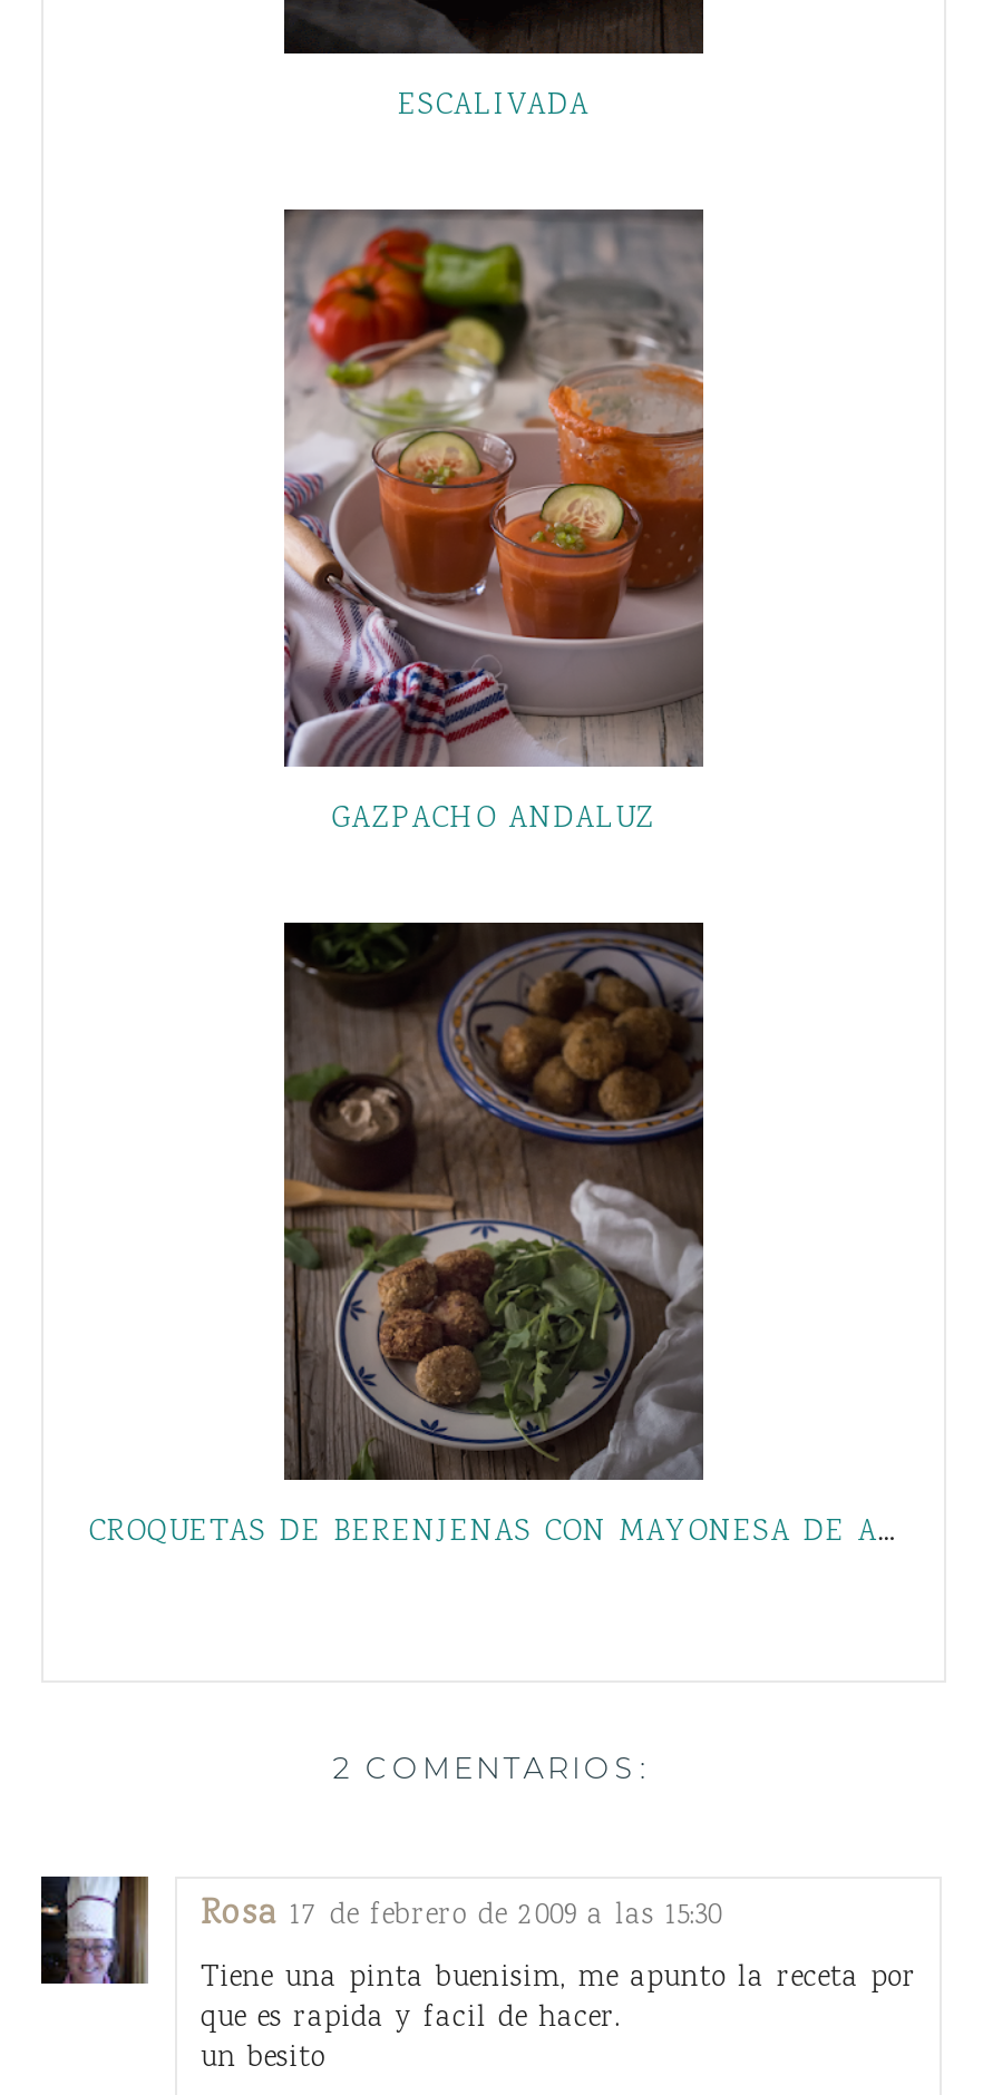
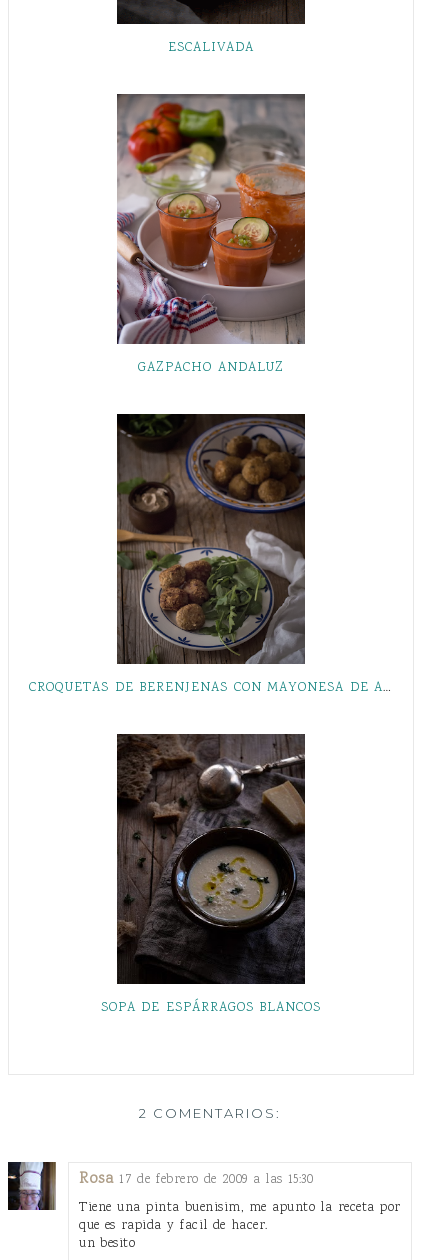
+ [image]
+ SOPA DE ESPÁRRAGOS BLANCOS
